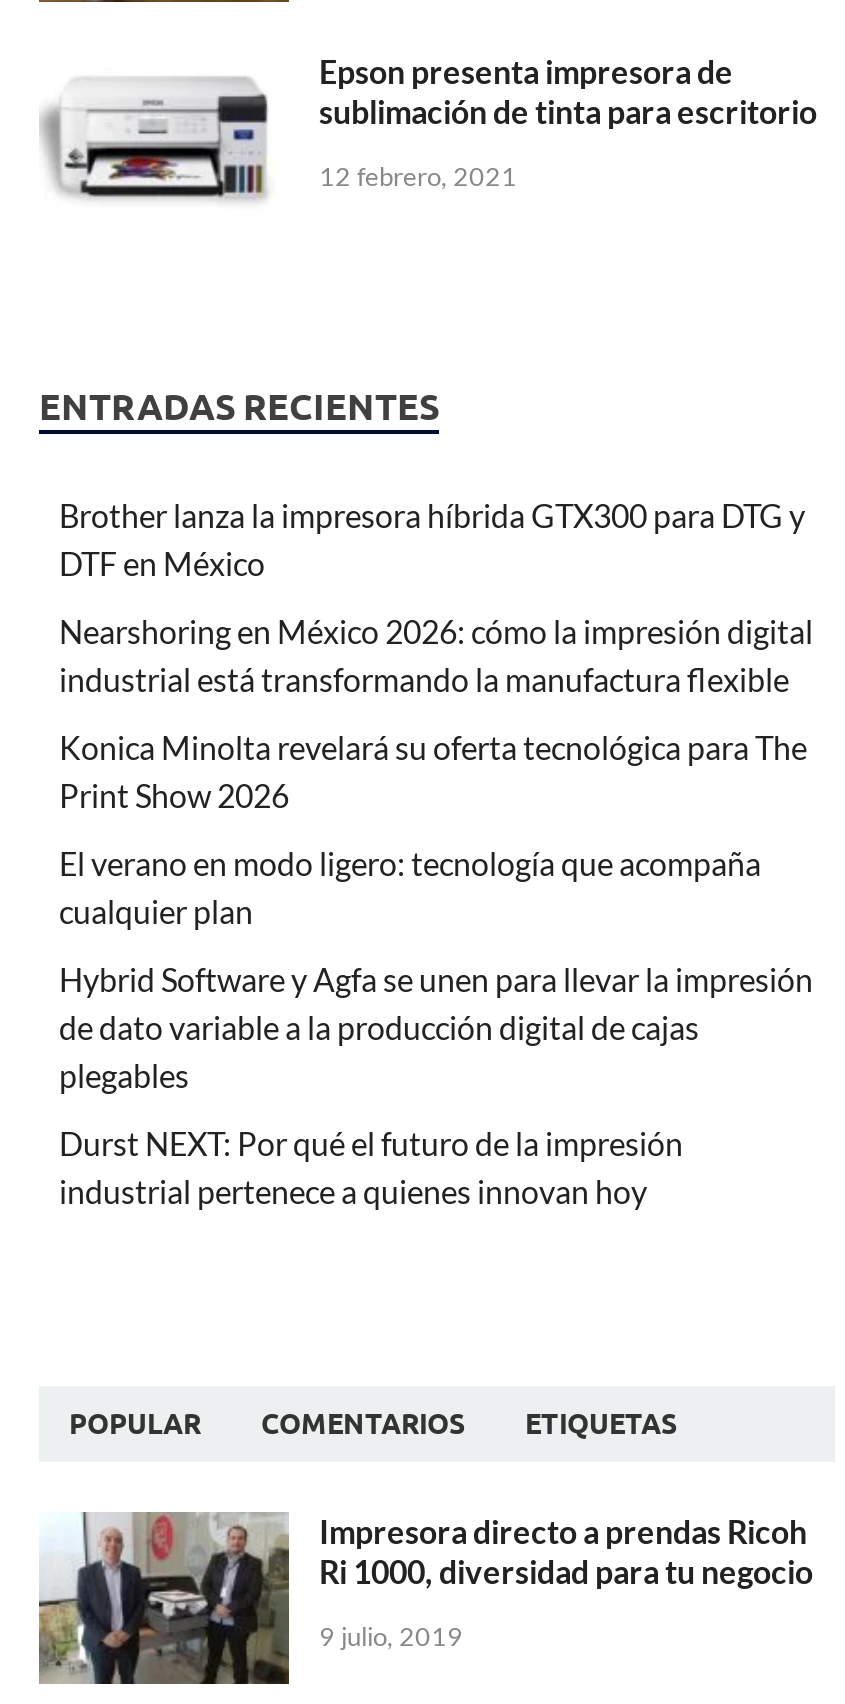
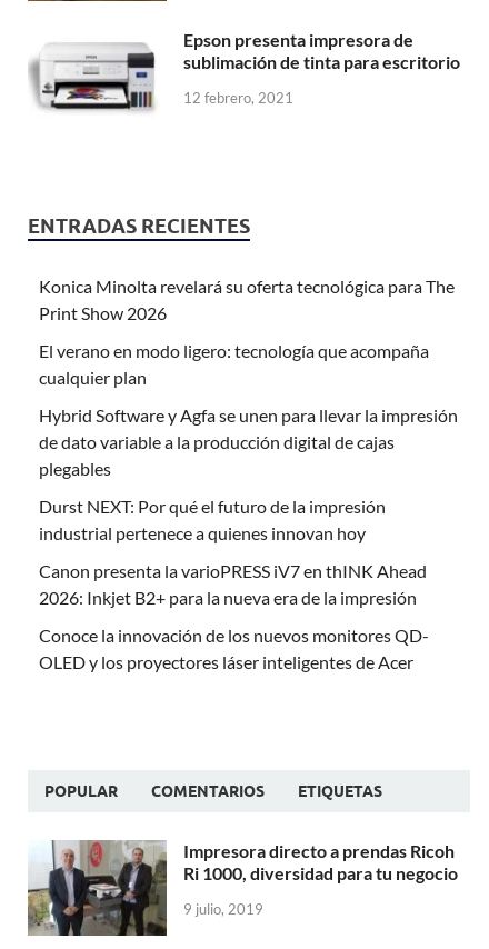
- Brother lanza la impresora híbrida GTX300 para DTG y
- DTF en México
- Nearshoring en México 2026: cómo la impresión digital
- industrial está transformando la manufactura flexible

moved up: Konica Minolta revelará su oferta tecnológica para The | Print Show 2026 | El verano en modo ligero: tecnología que acompaña | ... | Durst NEXT: Por qué el futuro de la impresión | industrial pertenece a quienes innovan hoy

+ Canon presenta la varioPRESS iV7 en thINK Ahead
+ 2026: Inkjet B2+ para la nueva era de la impresión
+ Conoce la innovación de los nuevos monitores QD-
+ OLED y los proyectores láser inteligentes de Acer
